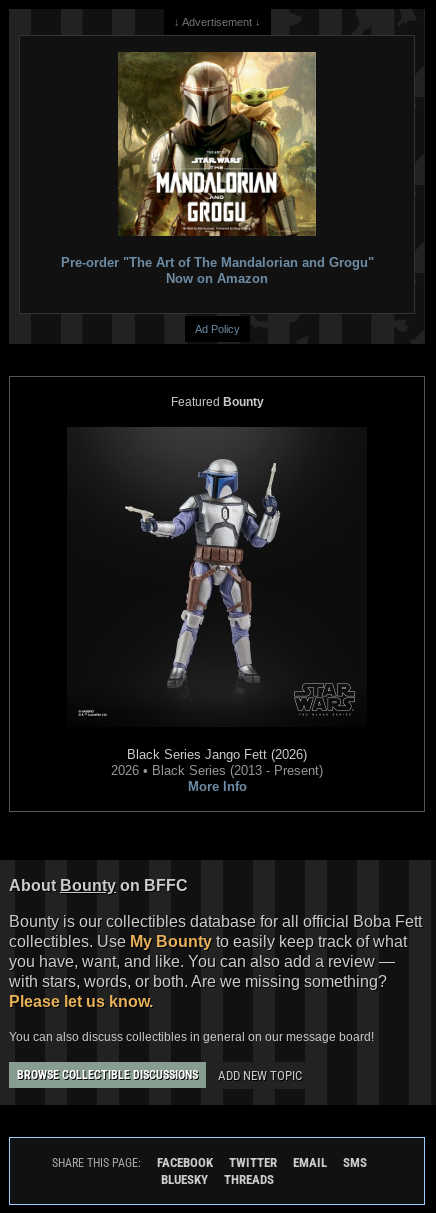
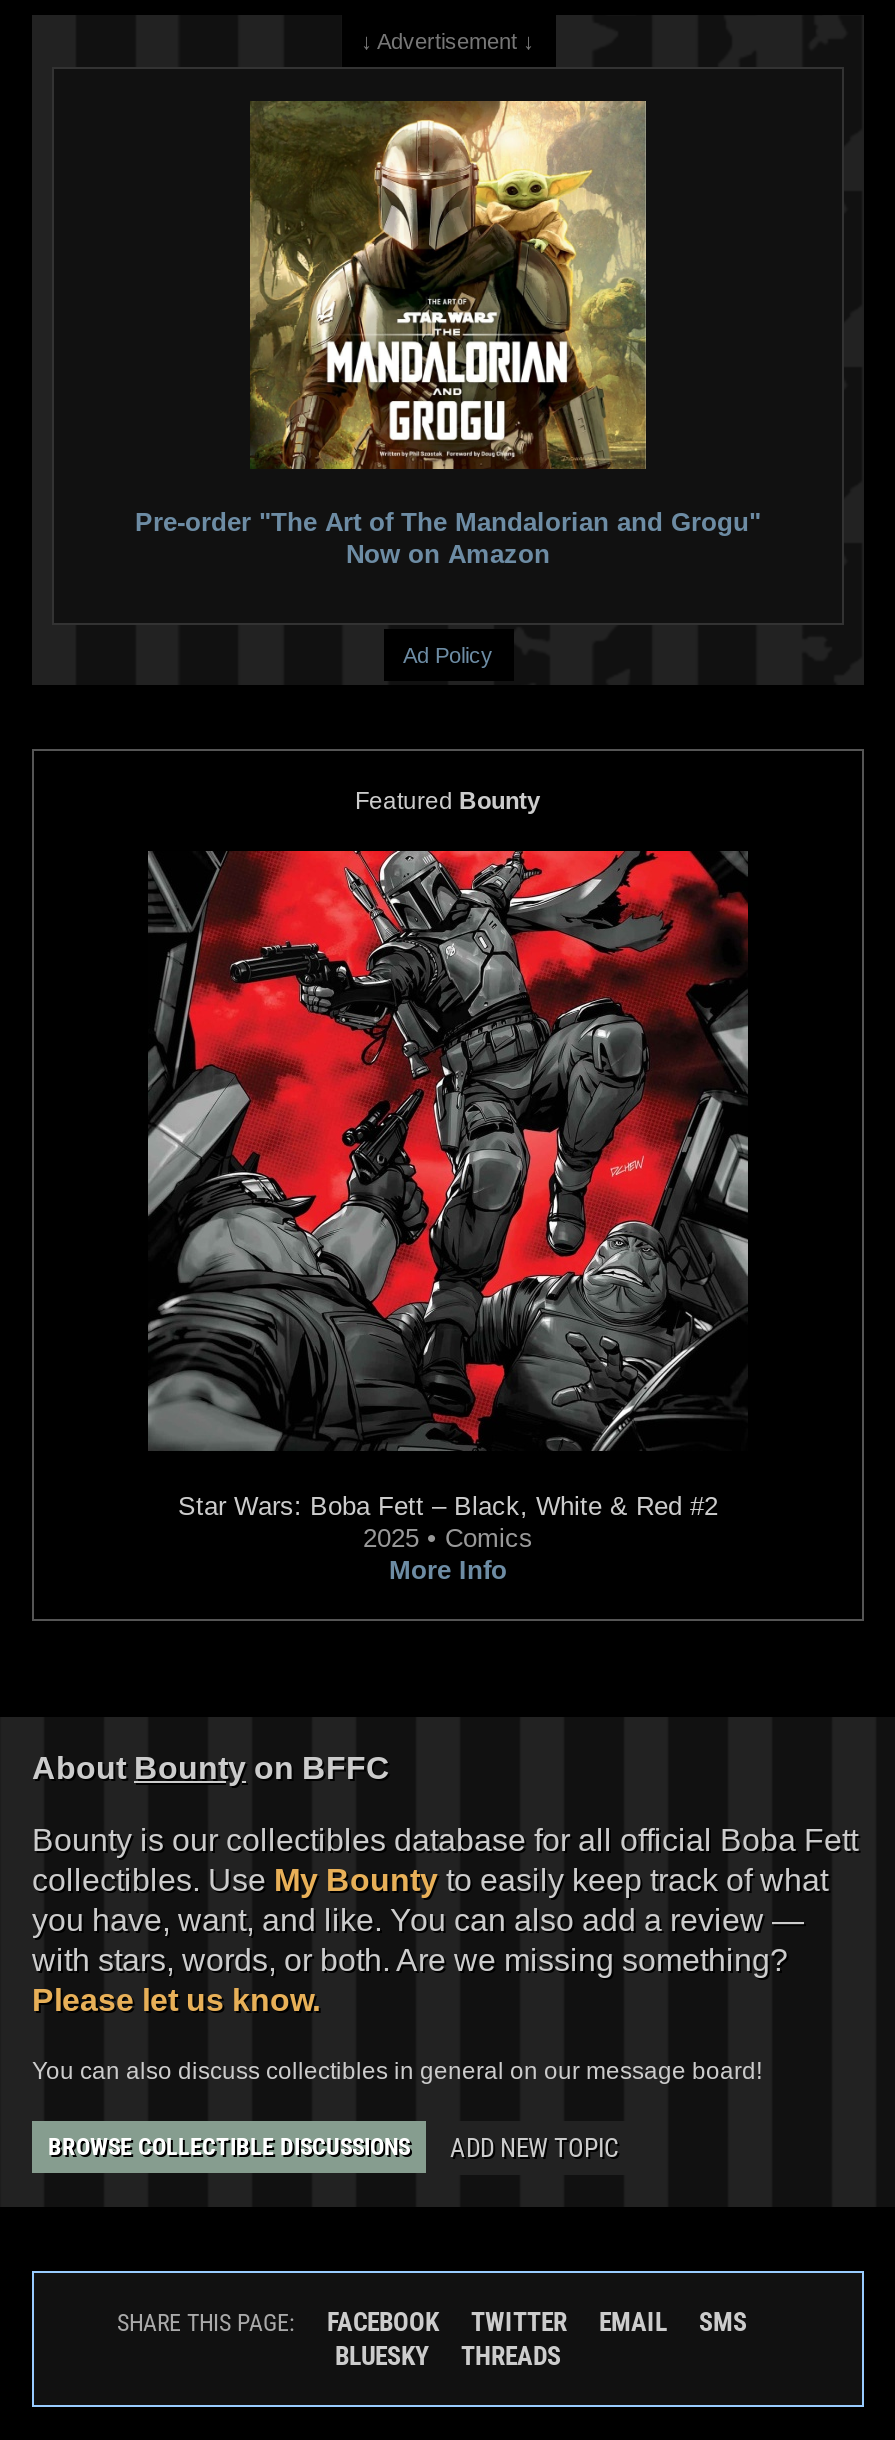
- [image]
- Black Series Jango Fett (2026)
- 2026 • Black Series (2013 - Present)
+ [image]
+ Star Wars: Boba Fett – Black, White & Red #2
+ 2025 • Comics
